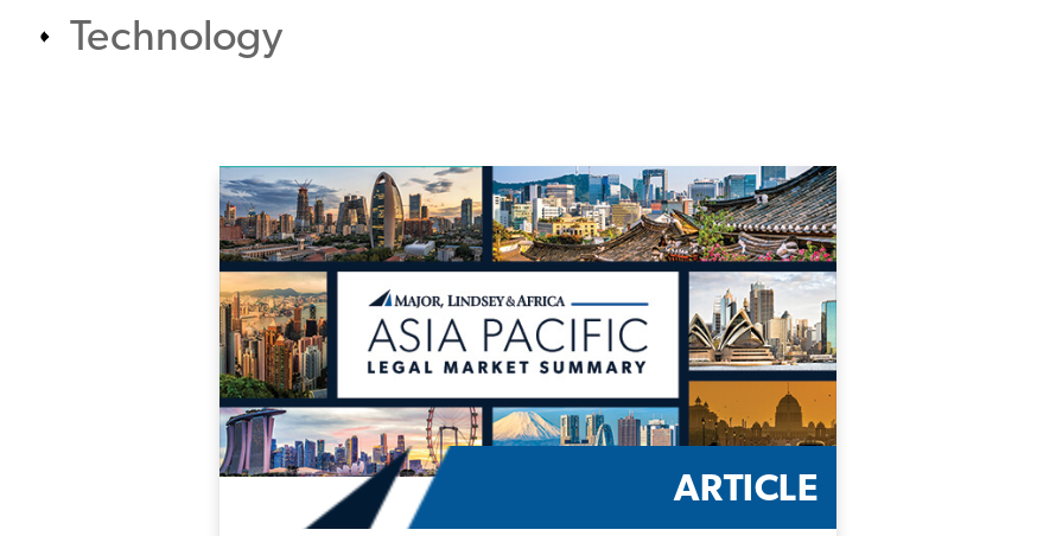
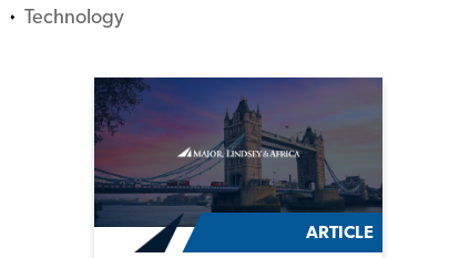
- [image]
+ [image]
